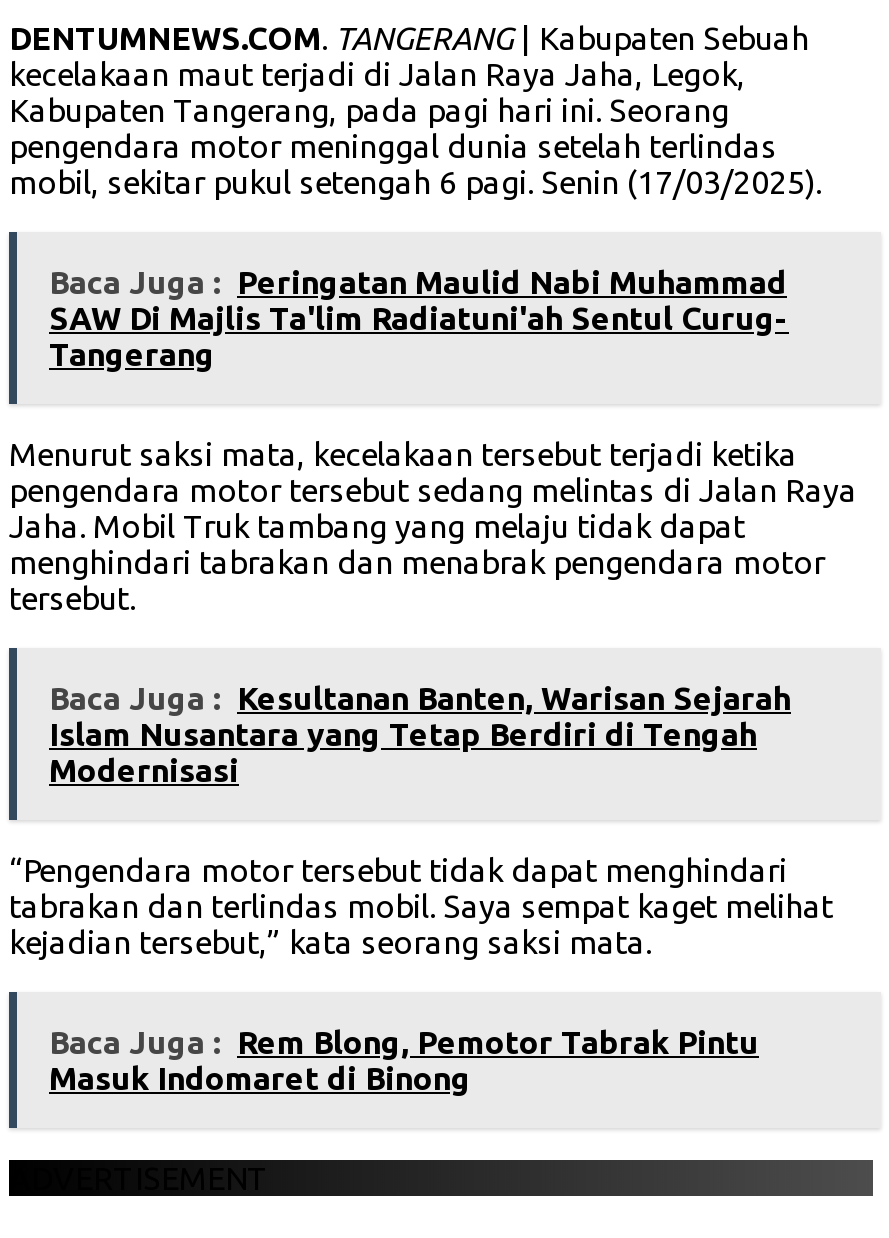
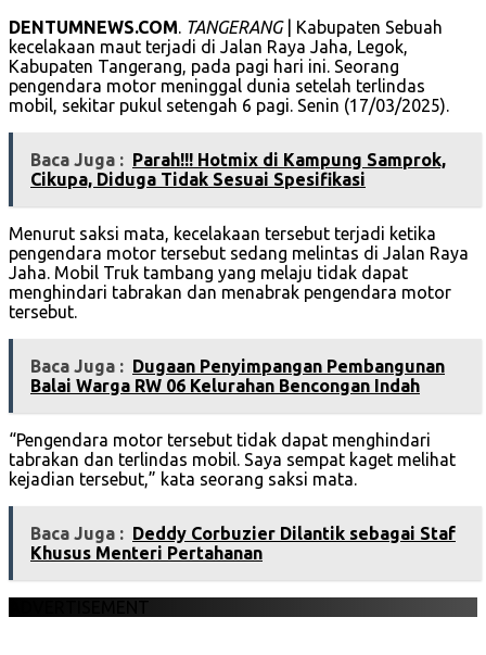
- Baca Juga : Peringatan Maulid Nabi Muhammad
- SAW Di Majlis Ta'lim Radiatuni'ah Sentul Curug-
- Tangerang
+ Baca Juga : Parah!!! Hotmix di Kampung Samprok,
+ Cikupa, Diduga Tidak Sesuai Spesifikasi

- Baca Juga : Kesultanan Banten, Warisan Sejarah
- Islam Nusantara yang Tetap Berdiri di Tengah
- Modernisasi
+ Baca Juga : Dugaan Penyimpangan Pembangunan
+ Balai Warga RW 06 Kelurahan Bencongan Indah

- Baca Juga : Rem Blong, Pemotor Tabrak Pintu
- Masuk Indomaret di Binong
+ Baca Juga : Deddy Corbuzier Dilantik sebagai Staf
+ Khusus Menteri Pertahanan
